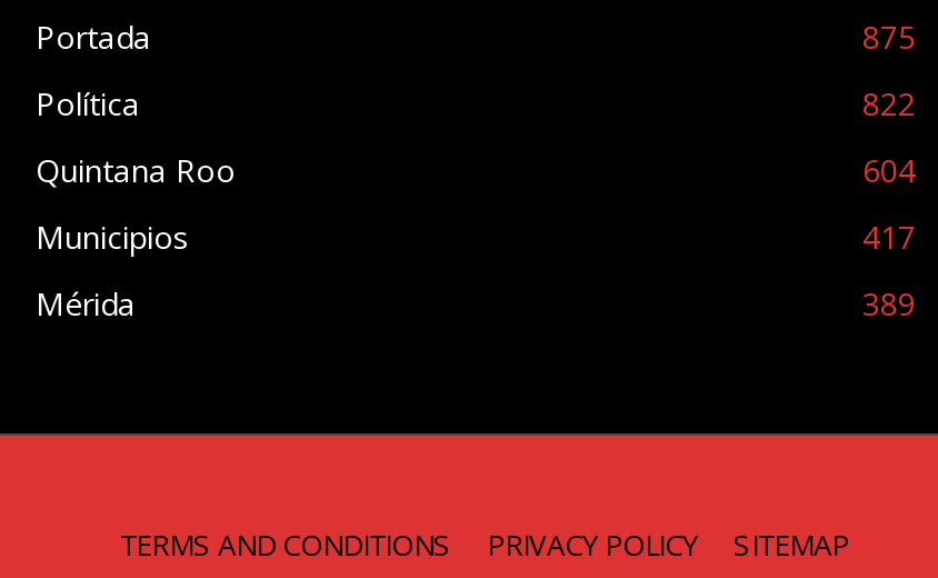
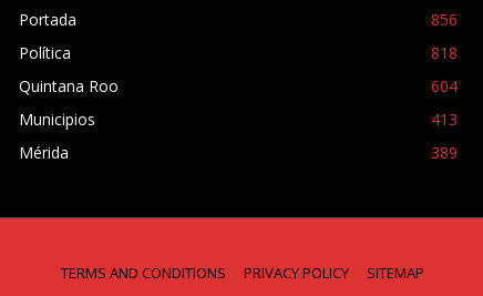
- 875
+ 856

- 822
+ 818

- 417
+ 413
